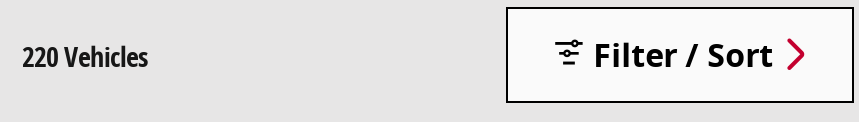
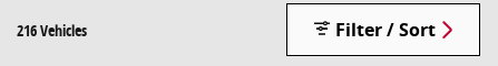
- 220 Vehicles
+ 216 Vehicles
